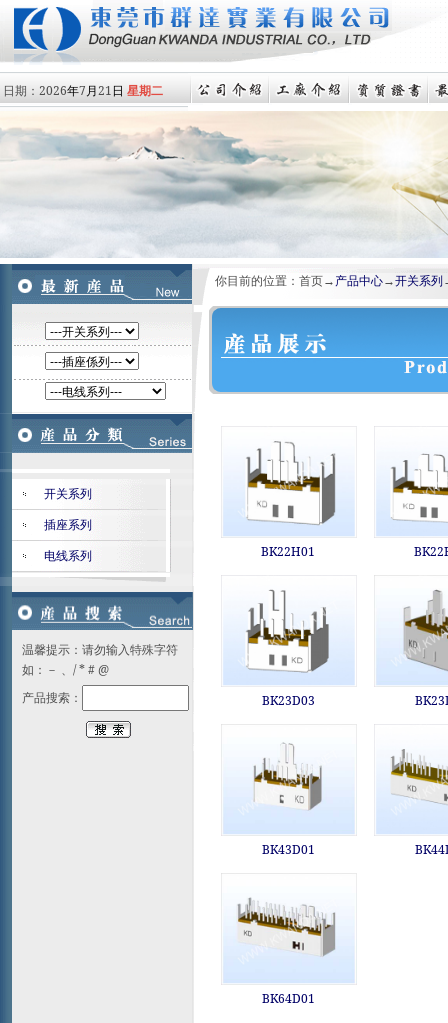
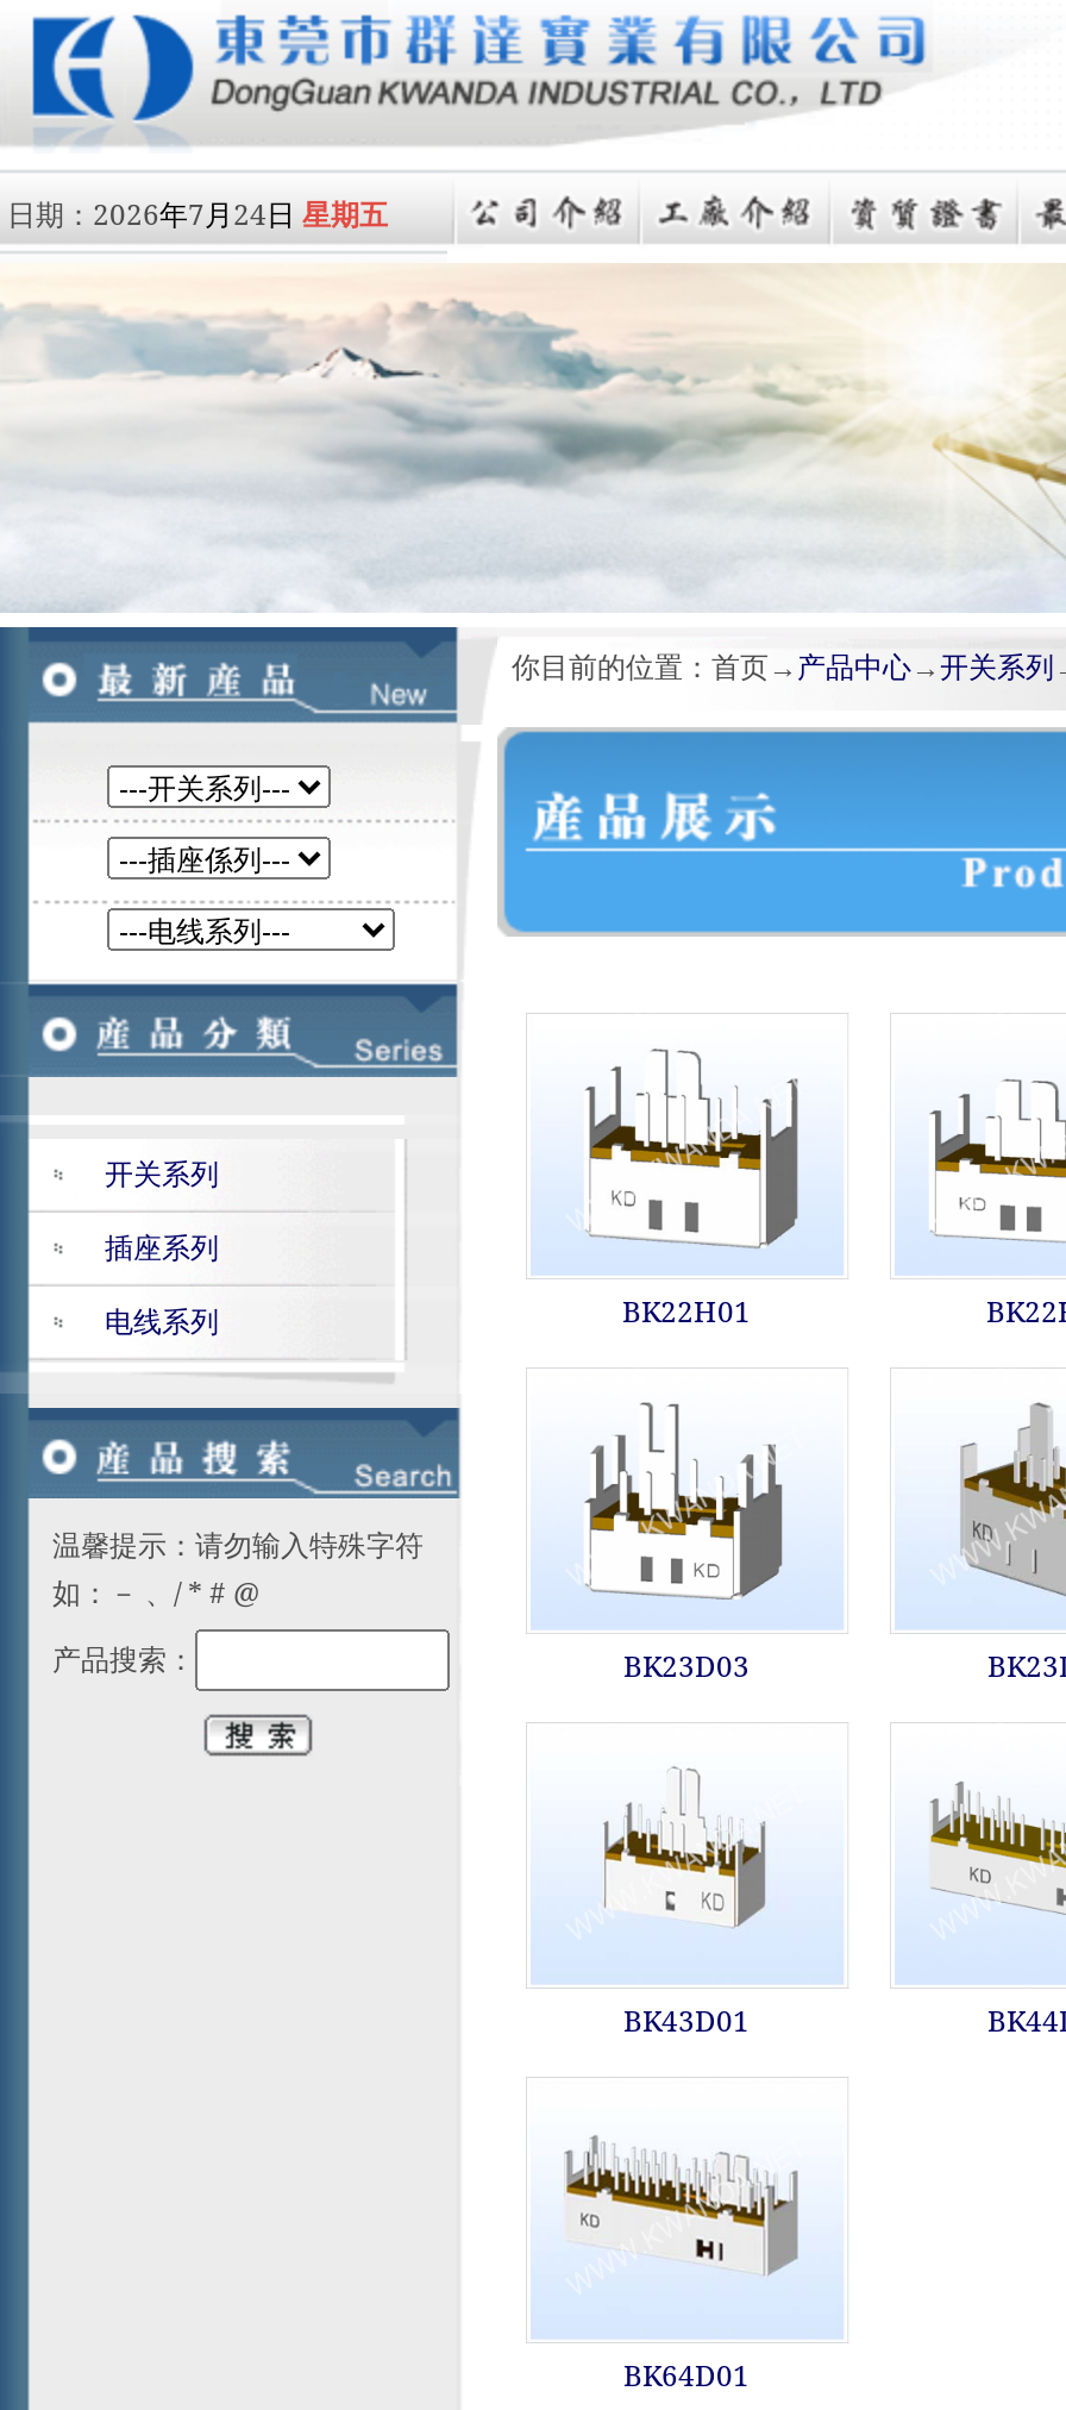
- 日期：2026年7月21日 星期二
+ 日期：2026年7月24日 星期五
